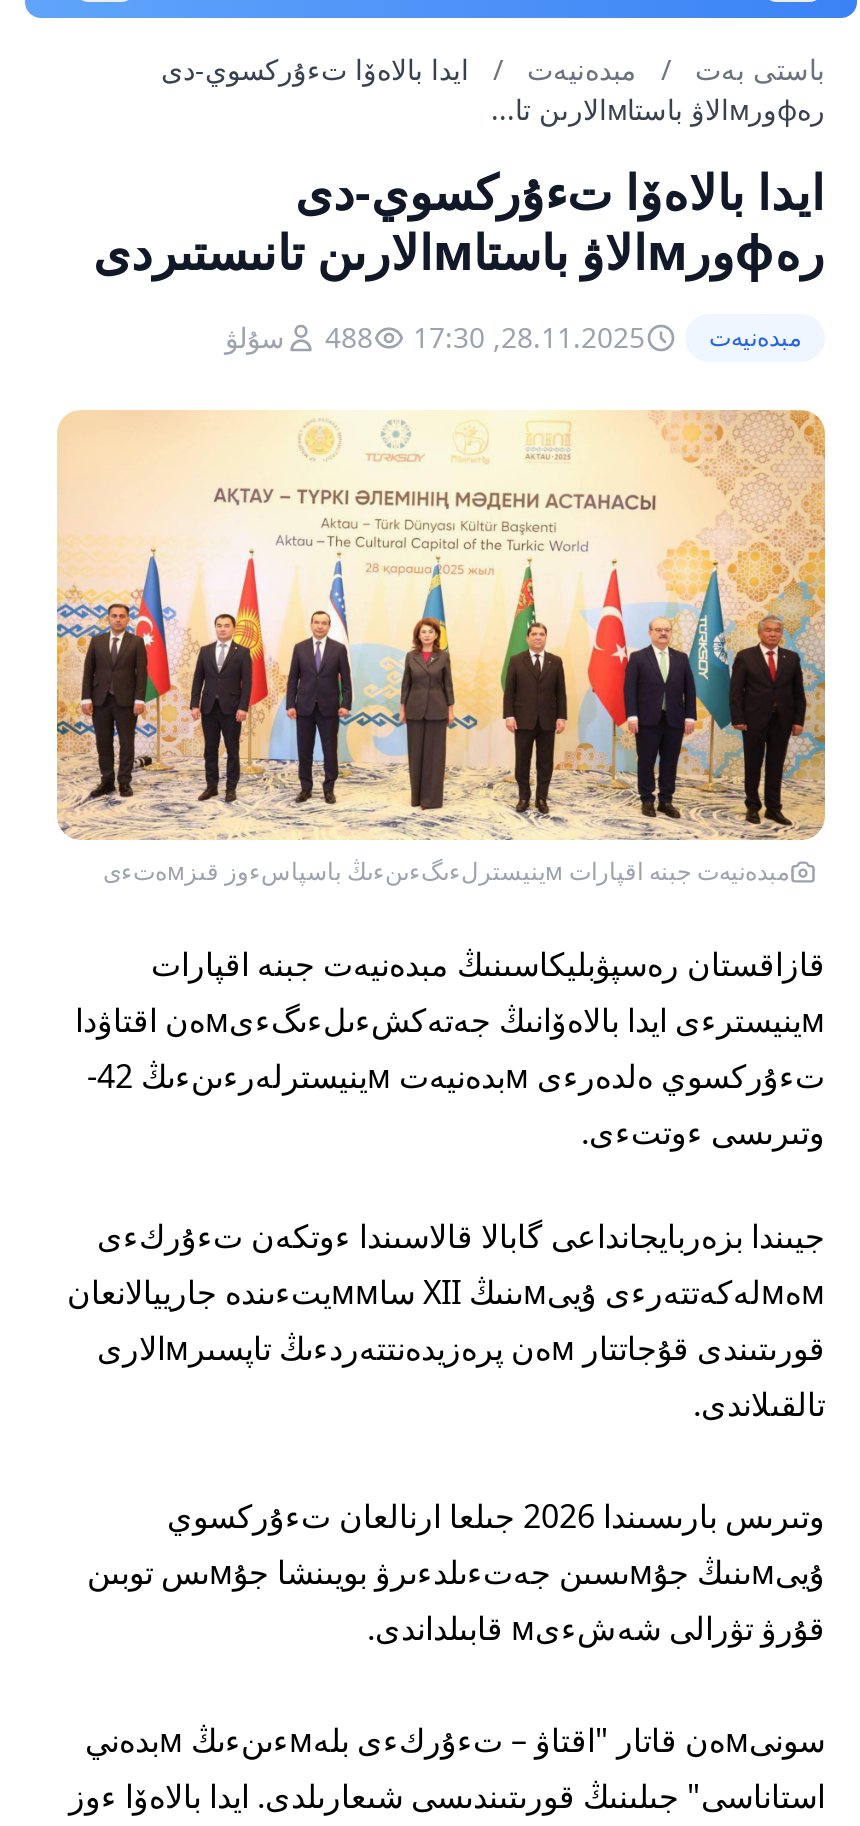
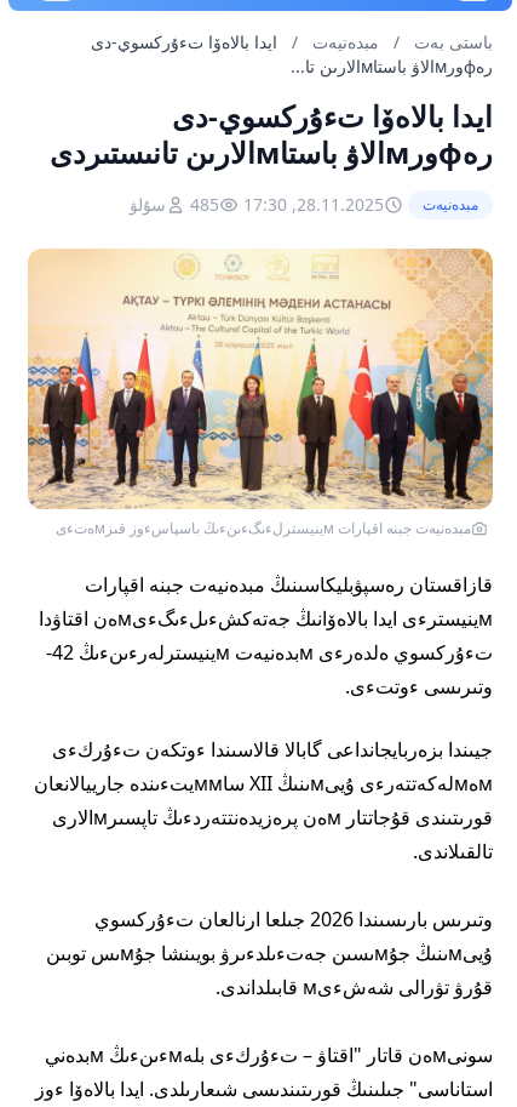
- 488 سۇلۋ
+ 485 سۇلۋ
